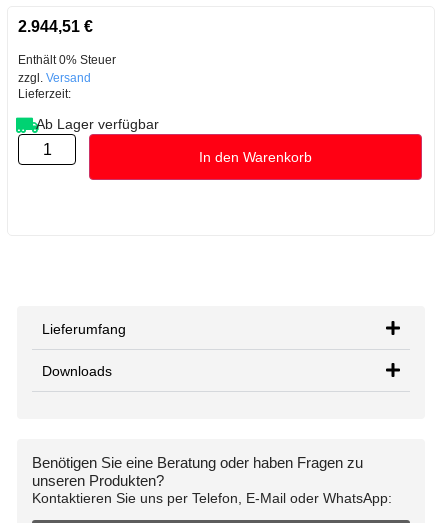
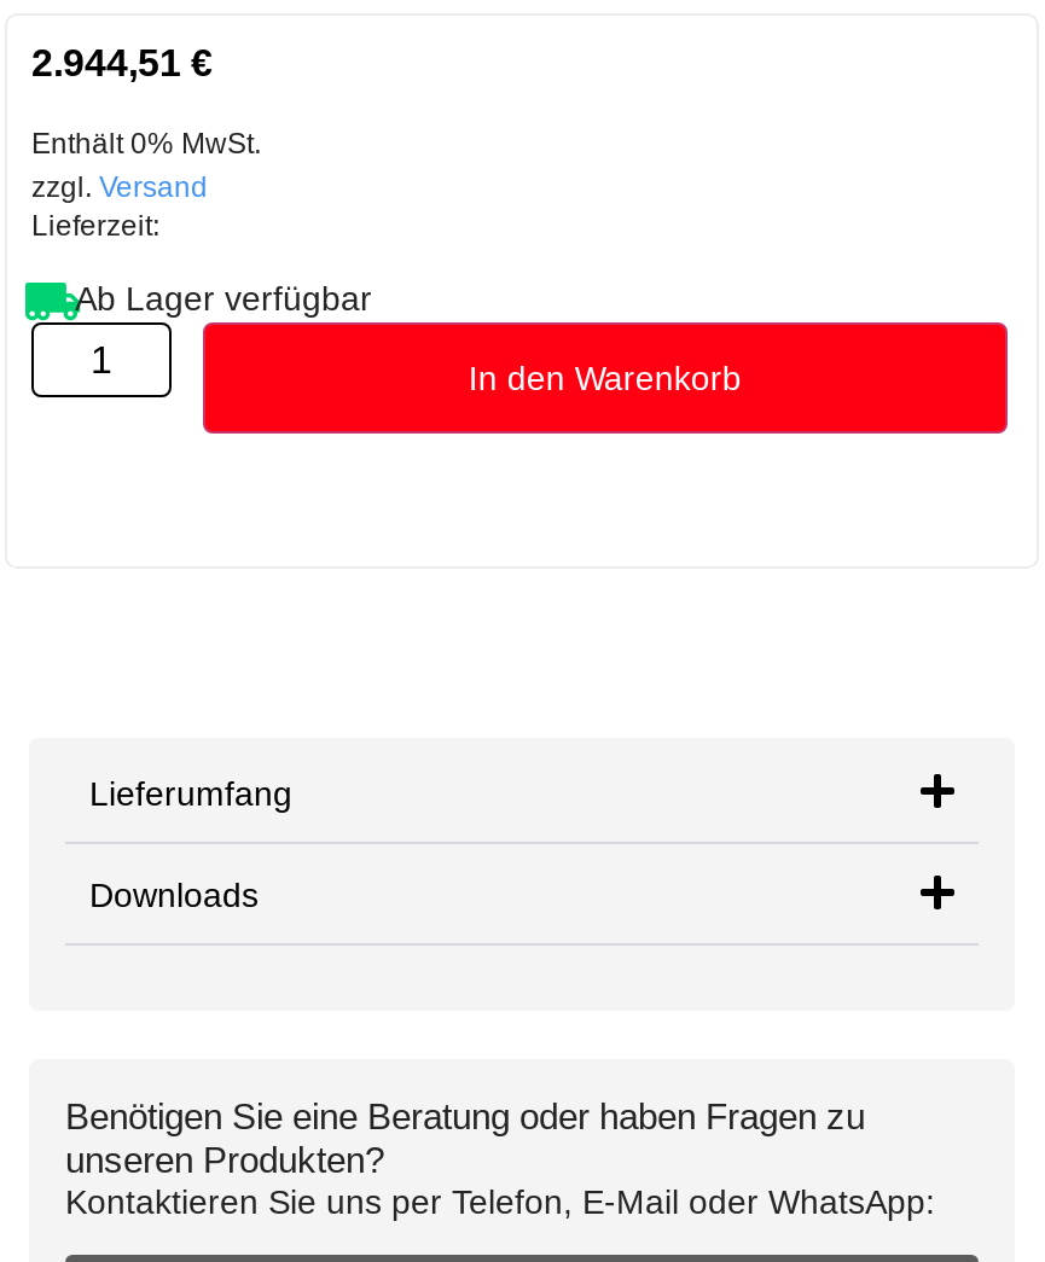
- Enthält 0% Steuer
+ Enthält 0% MwSt.
